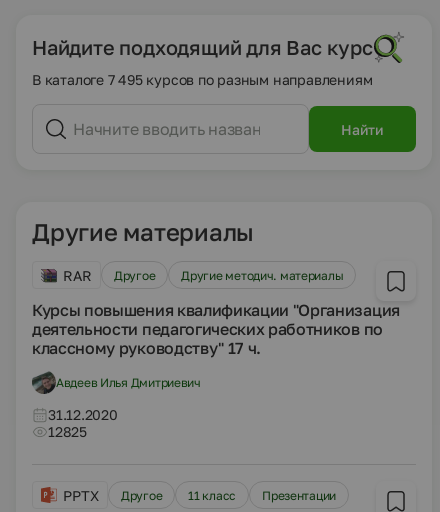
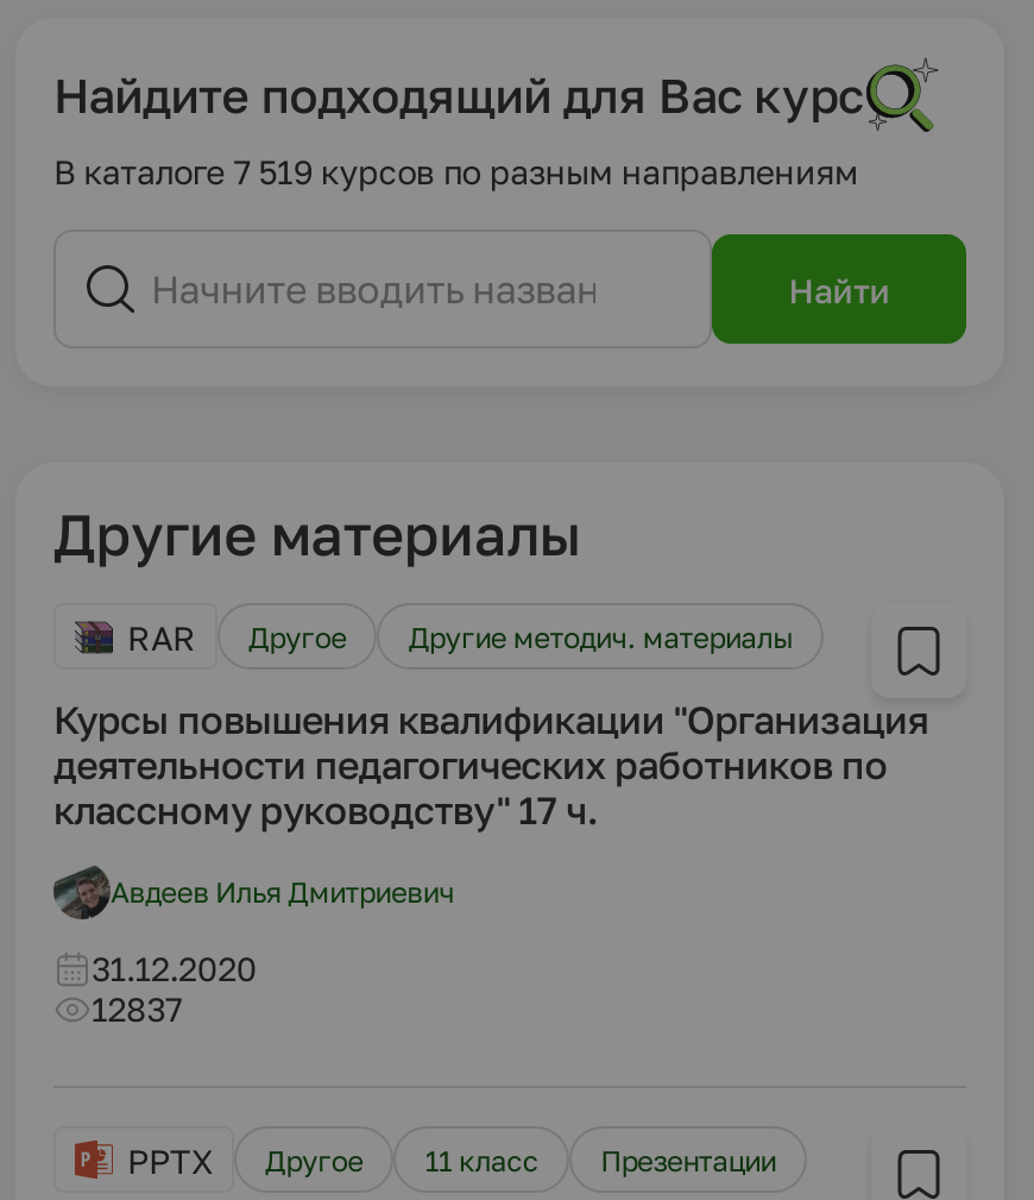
- В каталоге 7 495 курсов по разным направлениям
+ В каталоге 7 519 курсов по разным направлениям

- 12825
+ 12837
